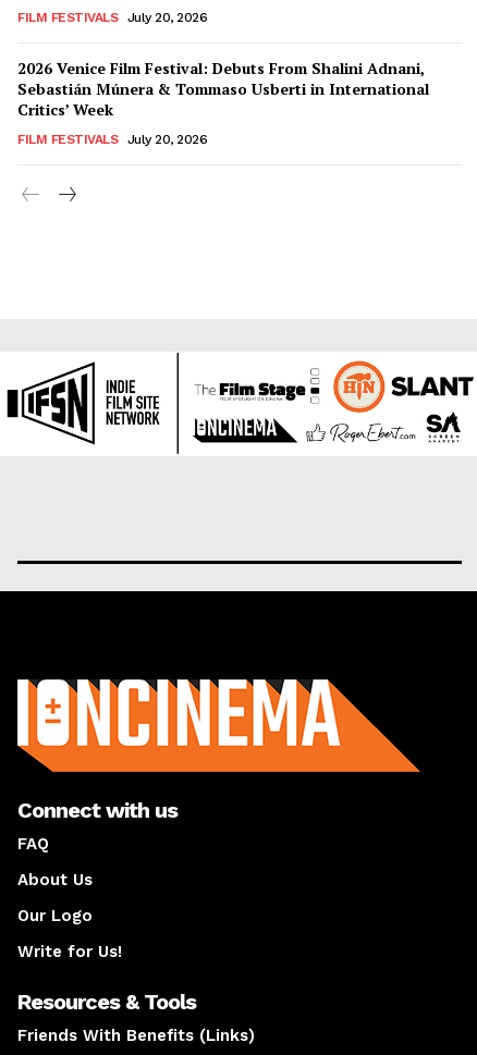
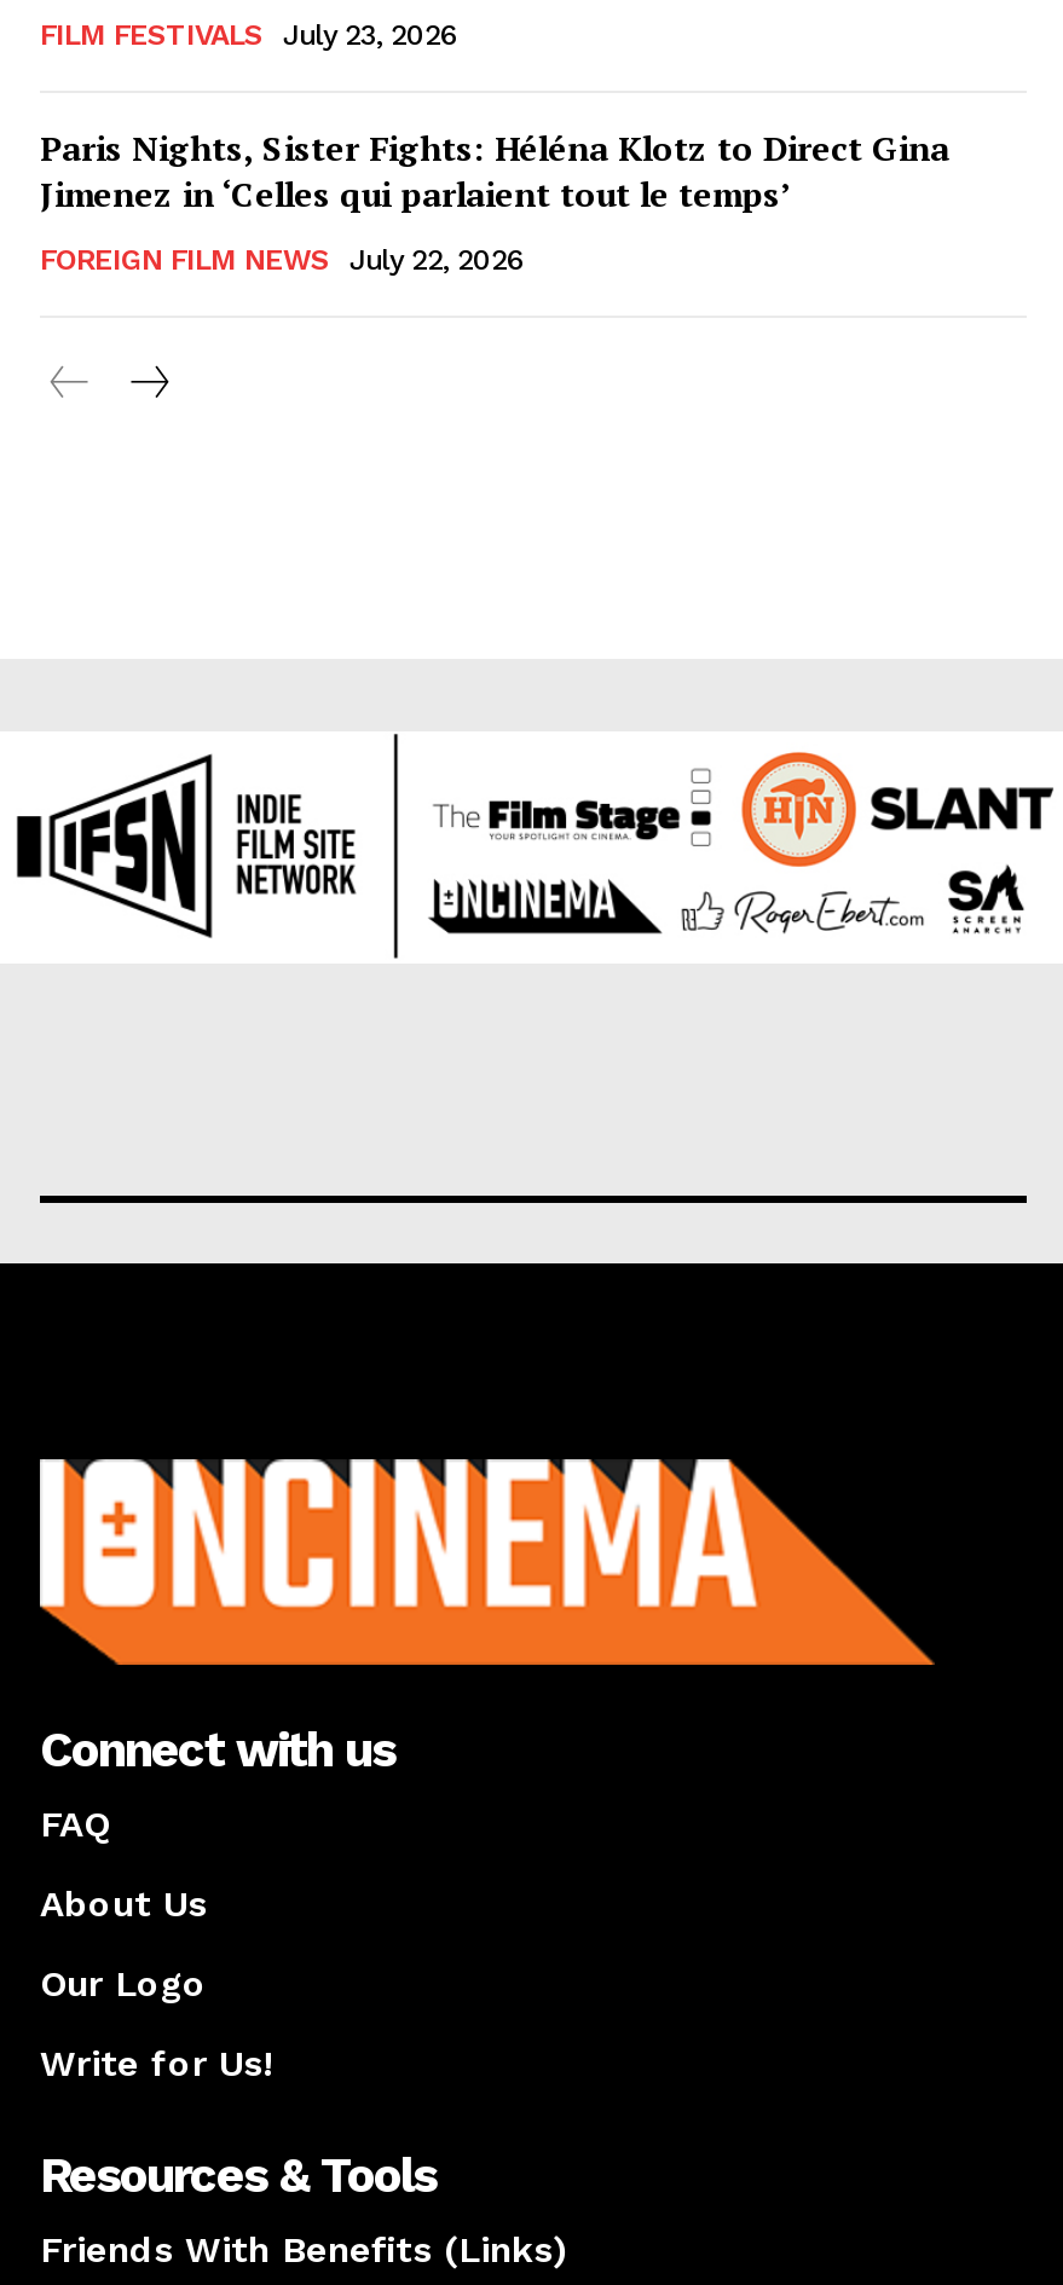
- FILM FESTIVALS July 20, 2026
+ FILM FESTIVALS July 23, 2026

- 2026 Venice Film Festival: Debuts From Shalini Adnani,
- Sebastián Múnera & Tommaso Usberti in International
- Critics’ Week
+ Paris Nights, Sister Fights: Héléna Klotz to Direct Gina
+ Jimenez in ‘Celles qui parlaient tout le temps’

- FILM FESTIVALS
- July 20, 2026
+ FOREIGN FILM NEWS
+ July 22, 2026
